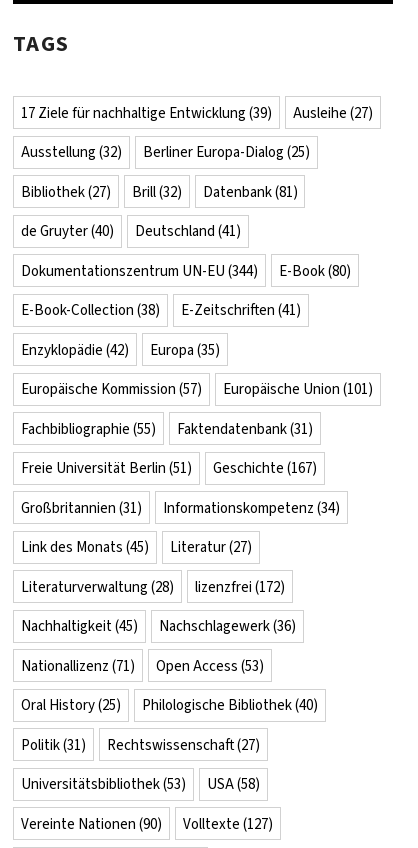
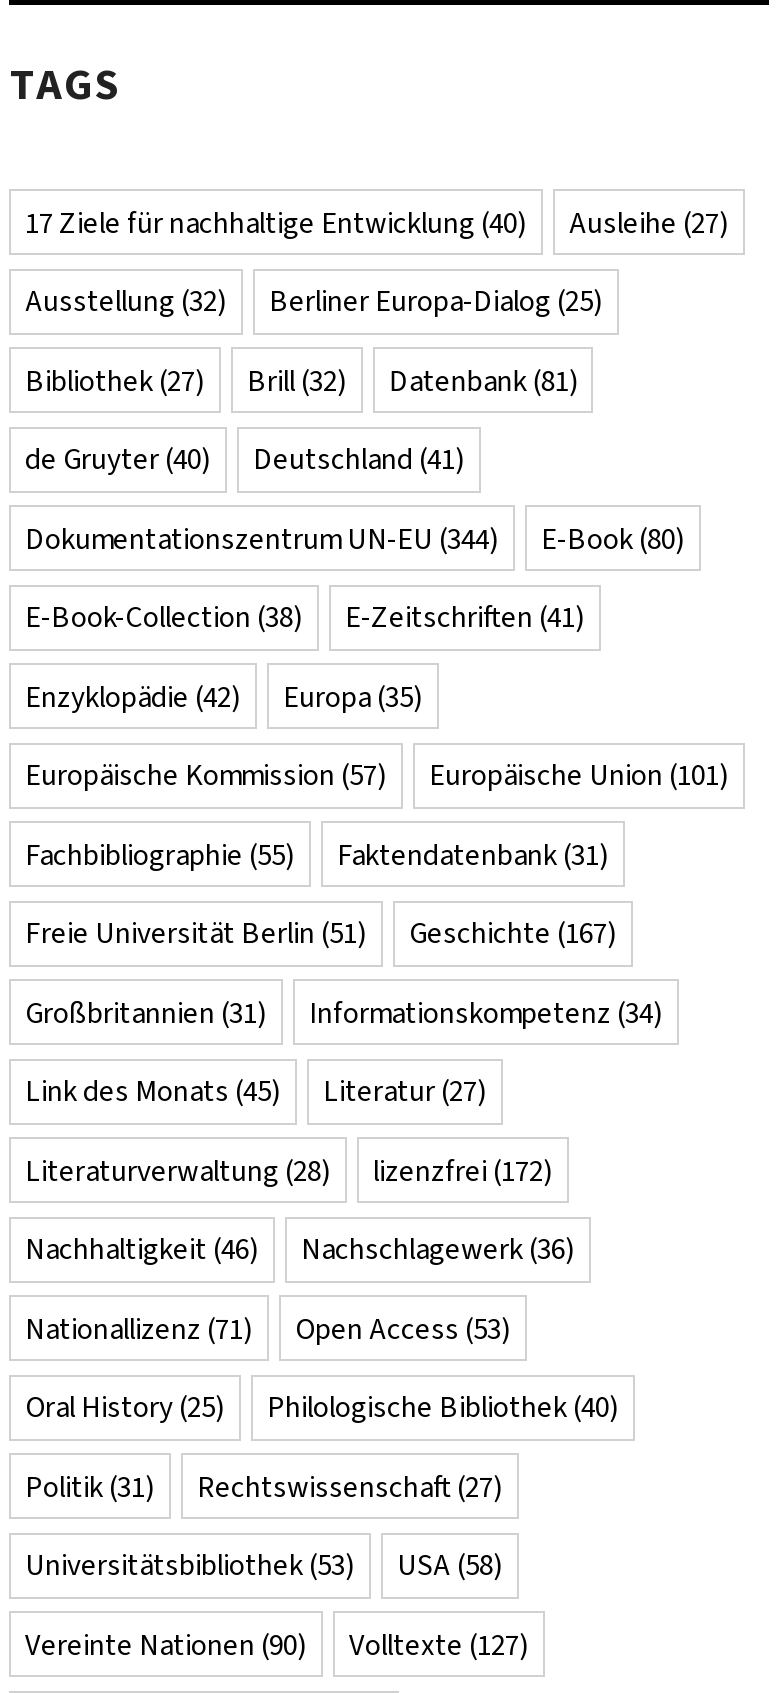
- 17 Ziele für nachhaltige Entwicklung (39)
+ 17 Ziele für nachhaltige Entwicklung (40)

- Nachhaltigkeit (45)
+ Nachhaltigkeit (46)
